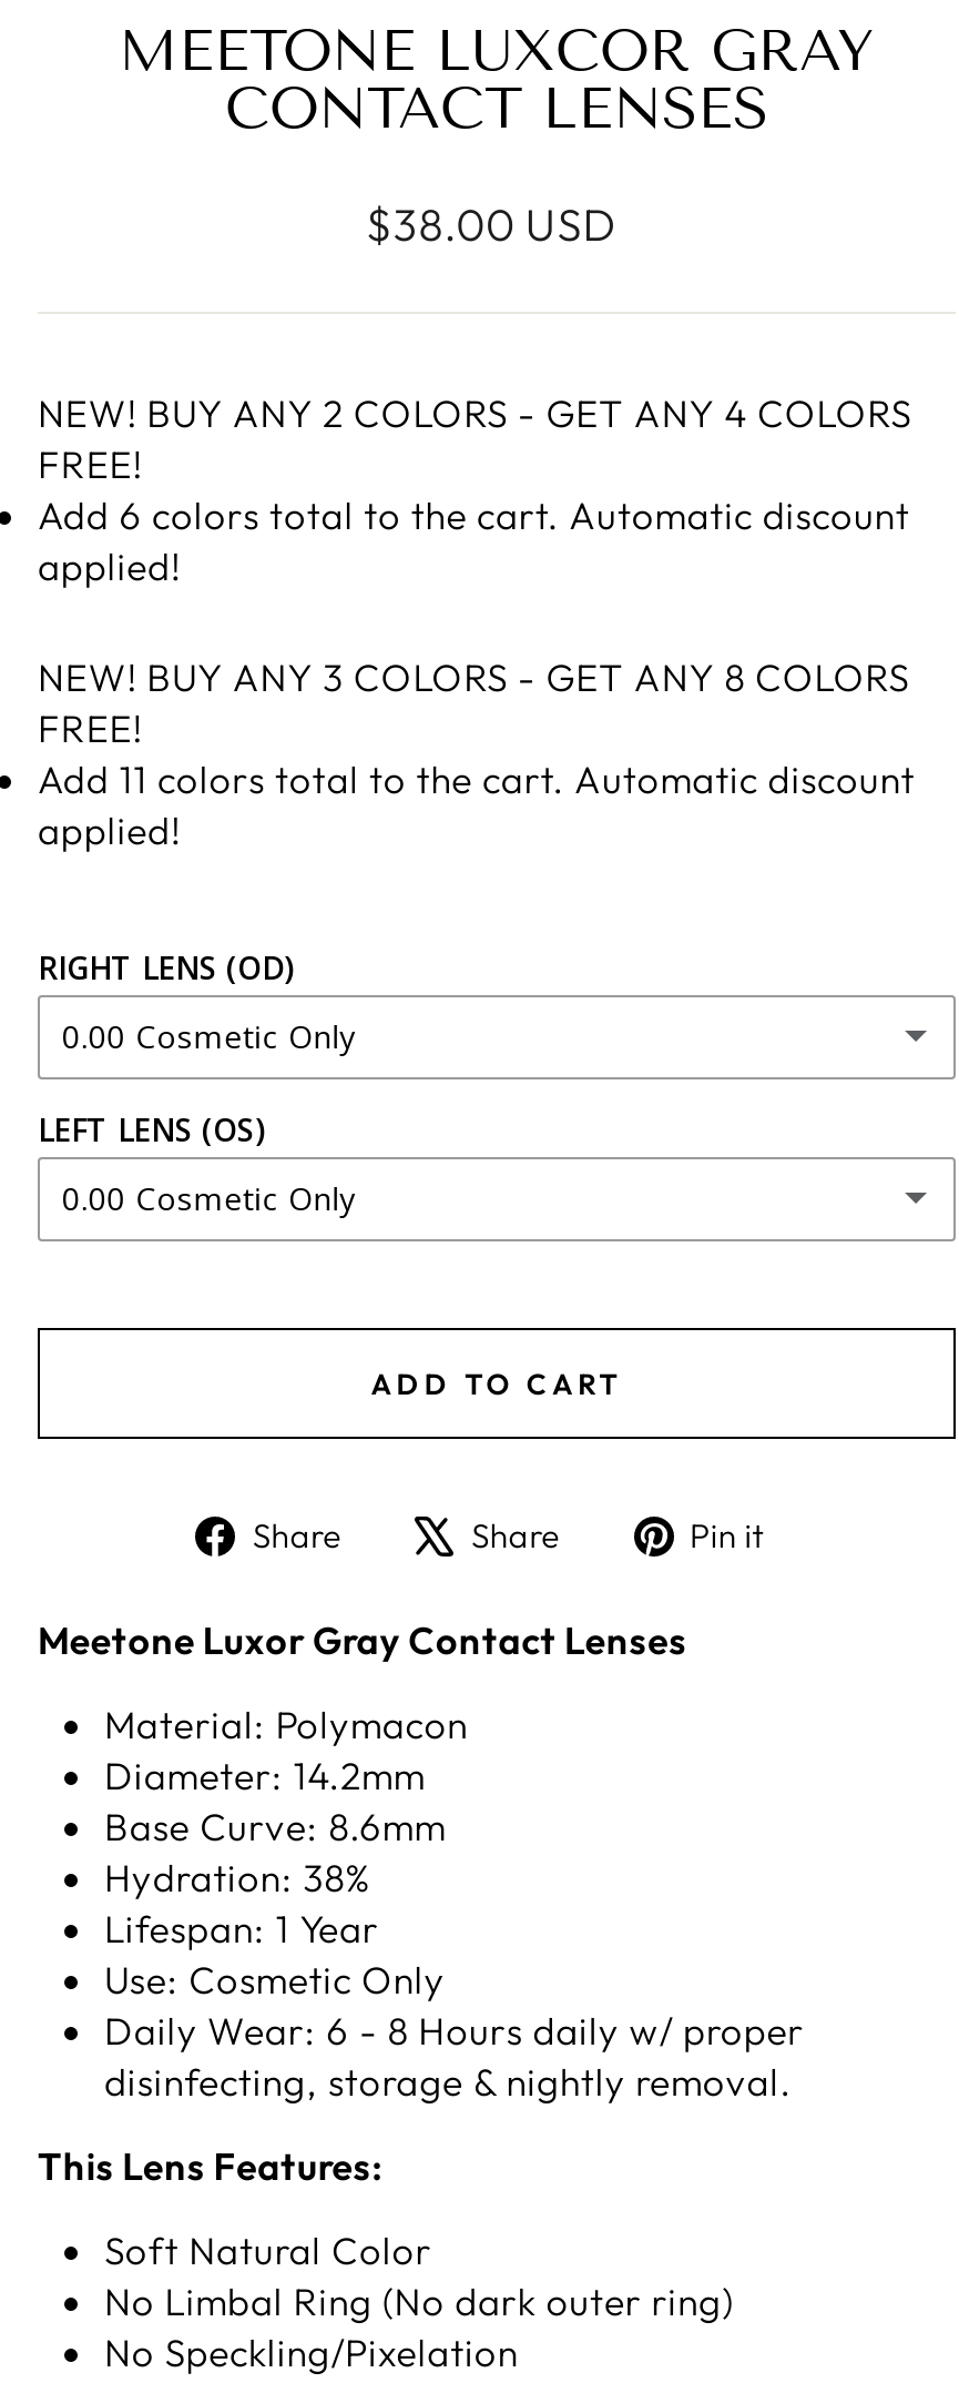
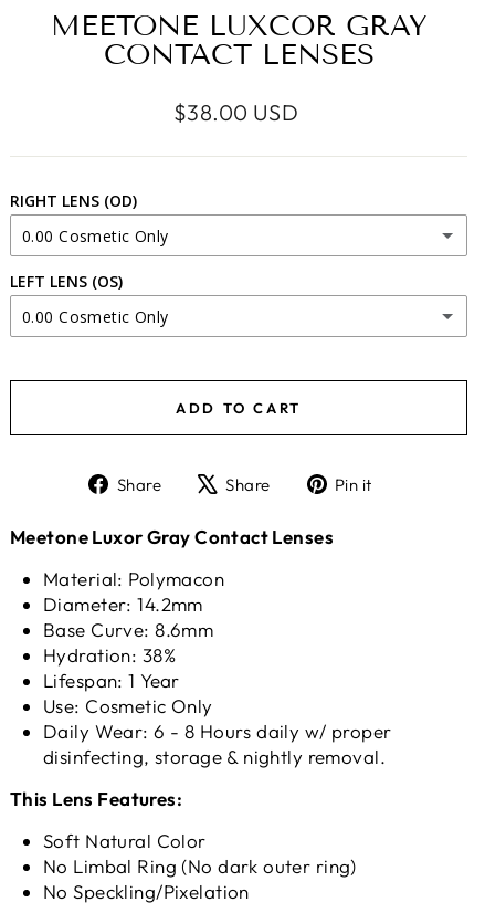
- NEW! BUY ANY 2 COLORS - GET ANY 4 COLORS
- FREE!
- Add 6 colors total to the cart. Automatic discount
- applied!
- NEW! BUY ANY 3 COLORS - GET ANY 8 COLORS
- FREE!
- Add 11 colors total to the cart. Automatic discount
- applied!
